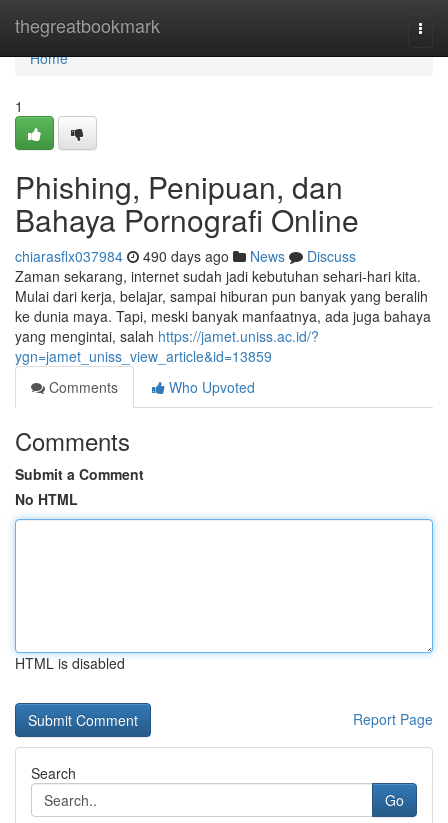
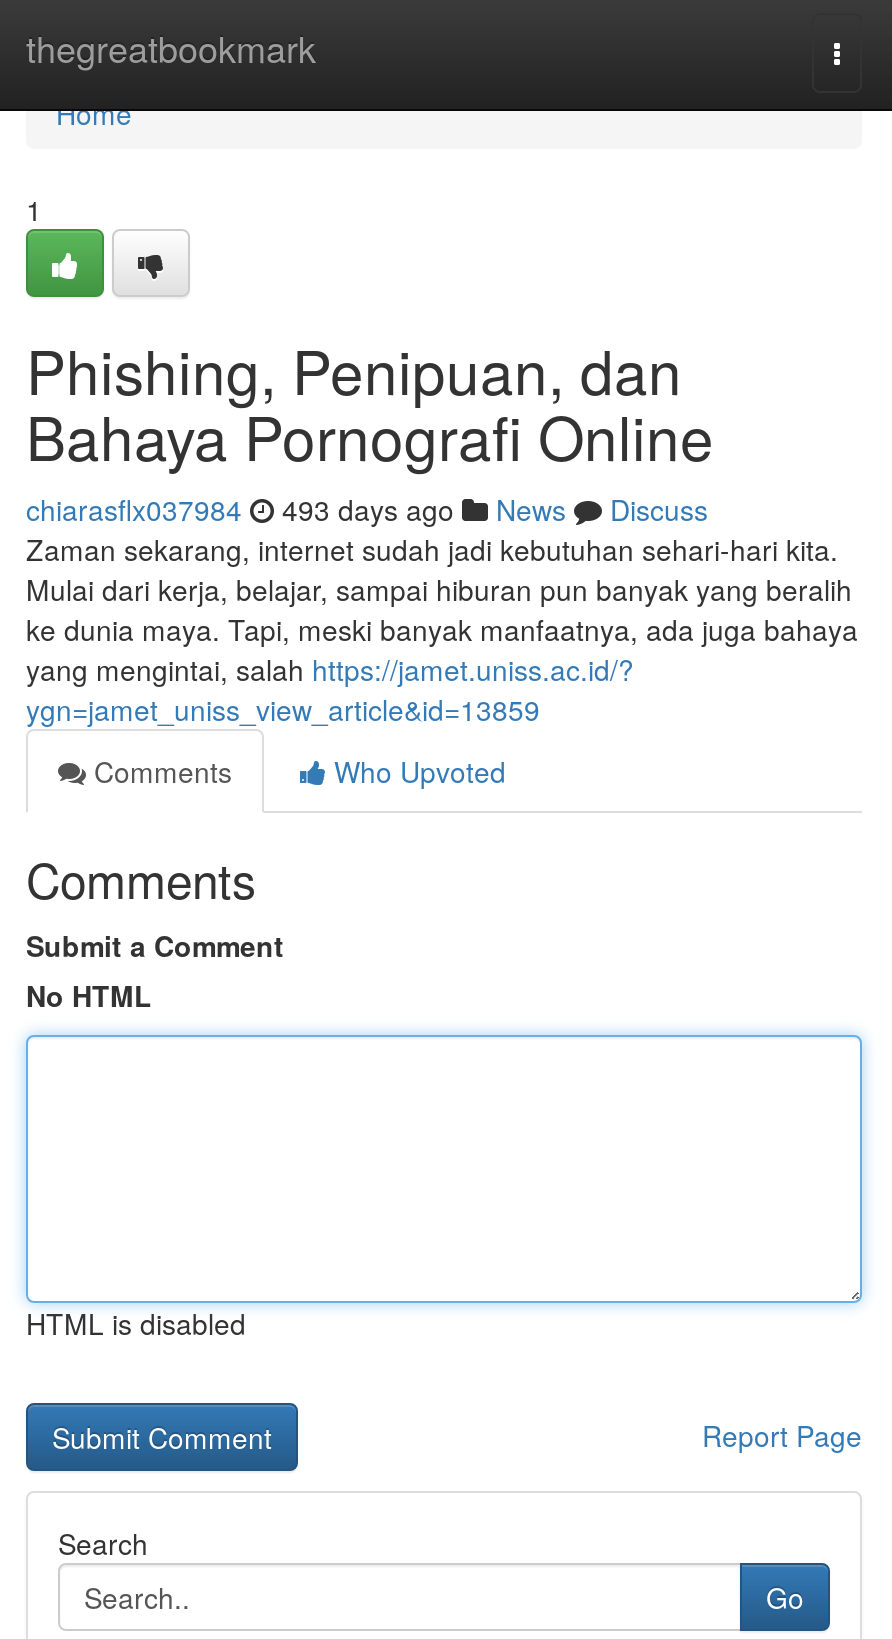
- chiarasflx037984 490 days ago News Discuss
+ chiarasflx037984 493 days ago News Discuss
